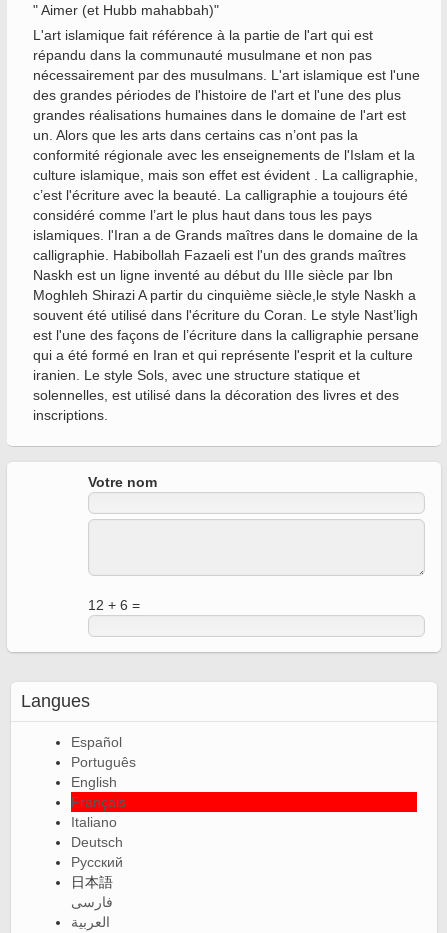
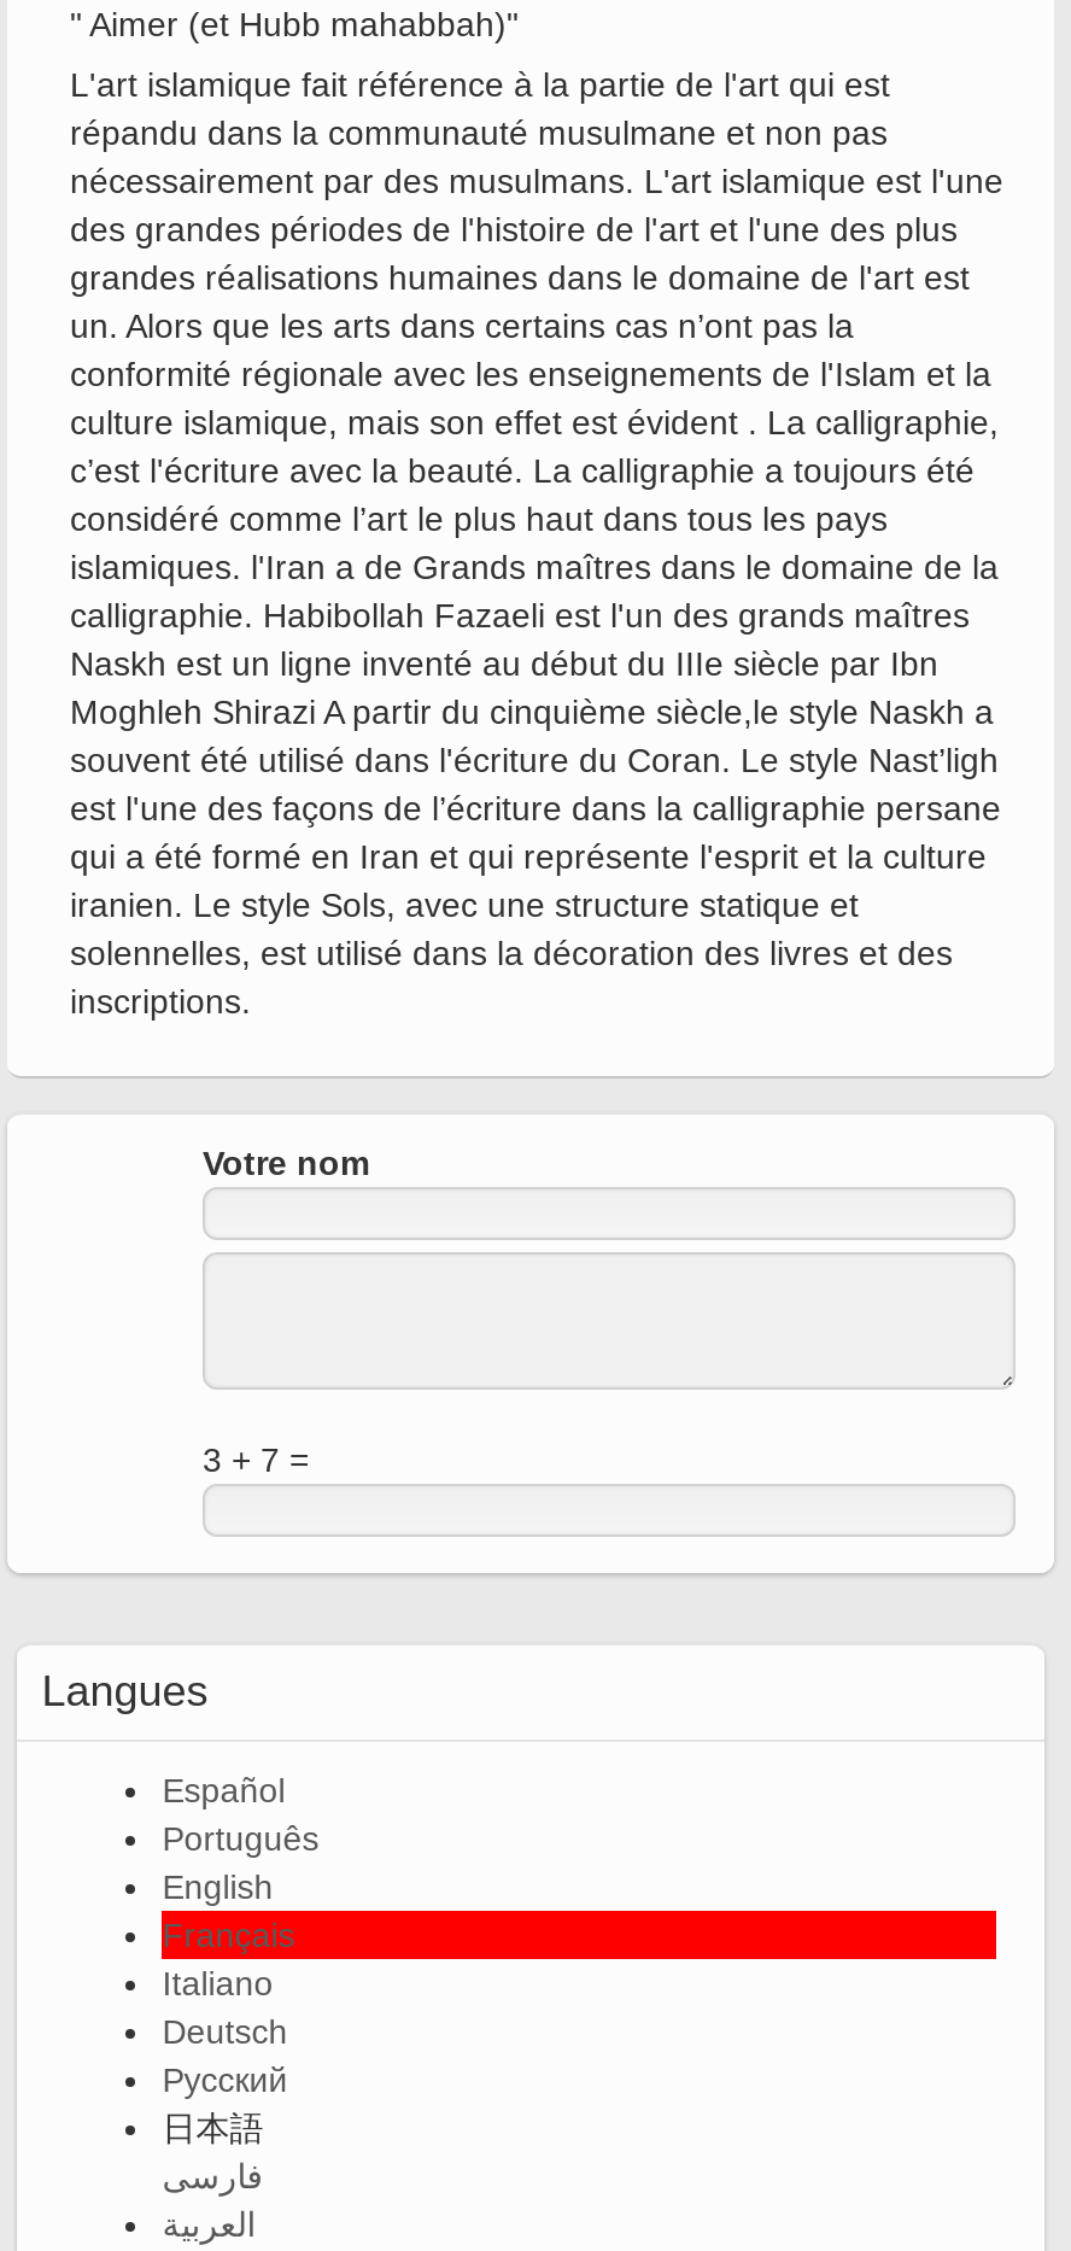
- 12 + 6 =
+ 3 + 7 =
